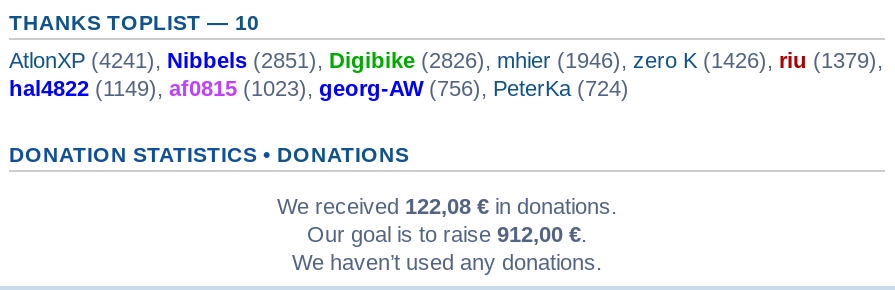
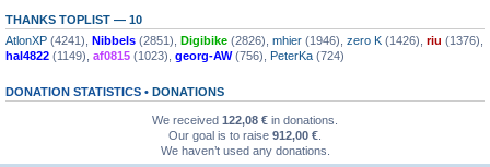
- AtlonXP (4241), Nibbels (2851), Digibike (2826), mhier (1946), zero K (1426), riu (1379),
+ AtlonXP (4241), Nibbels (2851), Digibike (2826), mhier (1946), zero K (1426), riu (1376),
